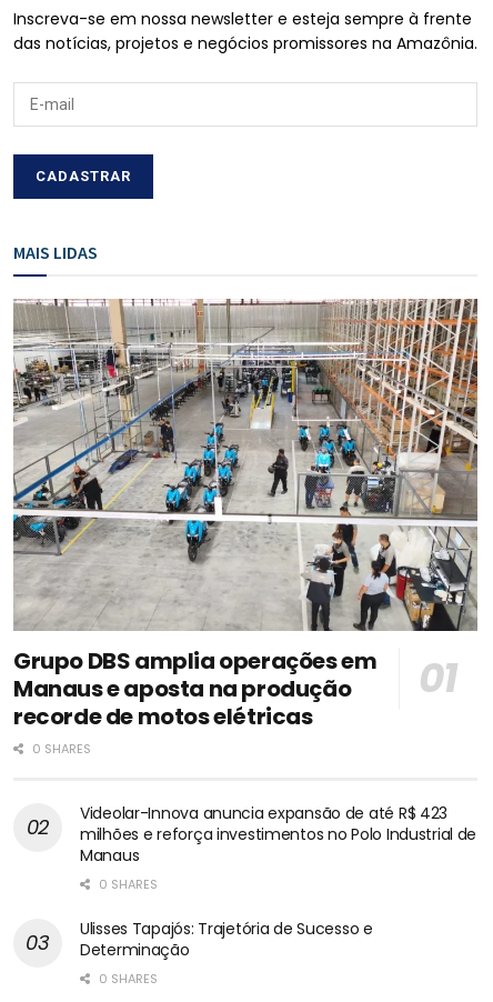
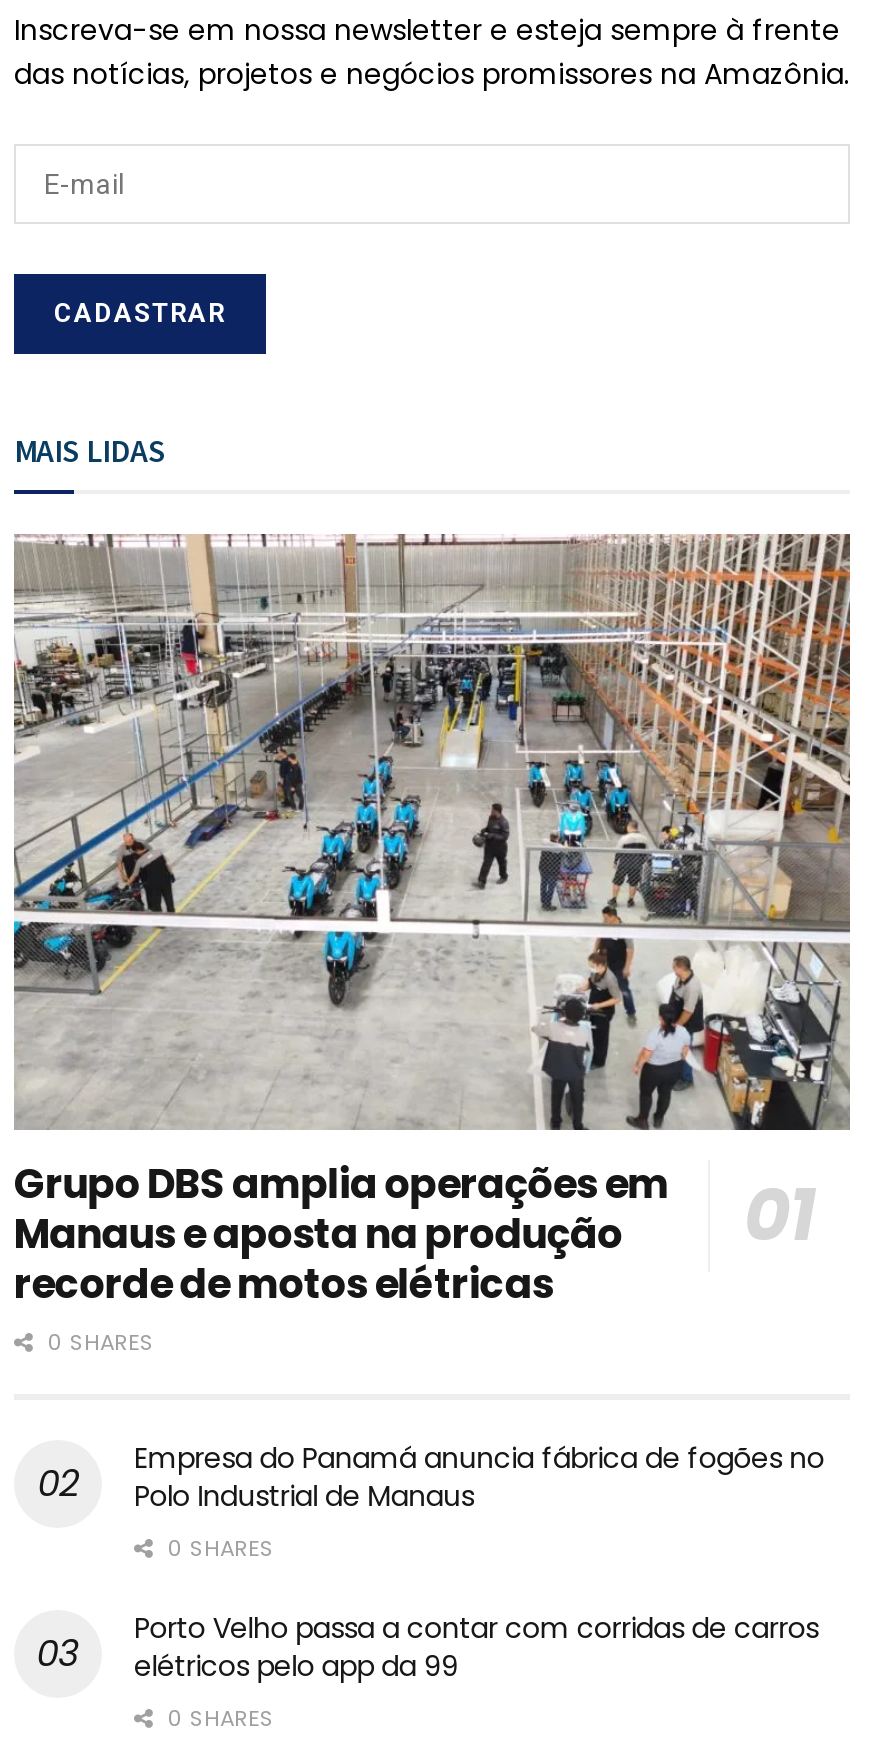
- Videolar-Innova anuncia expansão de até R$ 423
- milhões e reforça investimentos no Polo Industrial de
- Manaus
+ Empresa do Panamá anuncia fábrica de fogões no
+ Polo Industrial de Manaus

- Ulisses Tapajós: Trajetória de Sucesso e
- Determinação
+ Porto Velho passa a contar com corridas de carros
+ elétricos pelo app da 99
